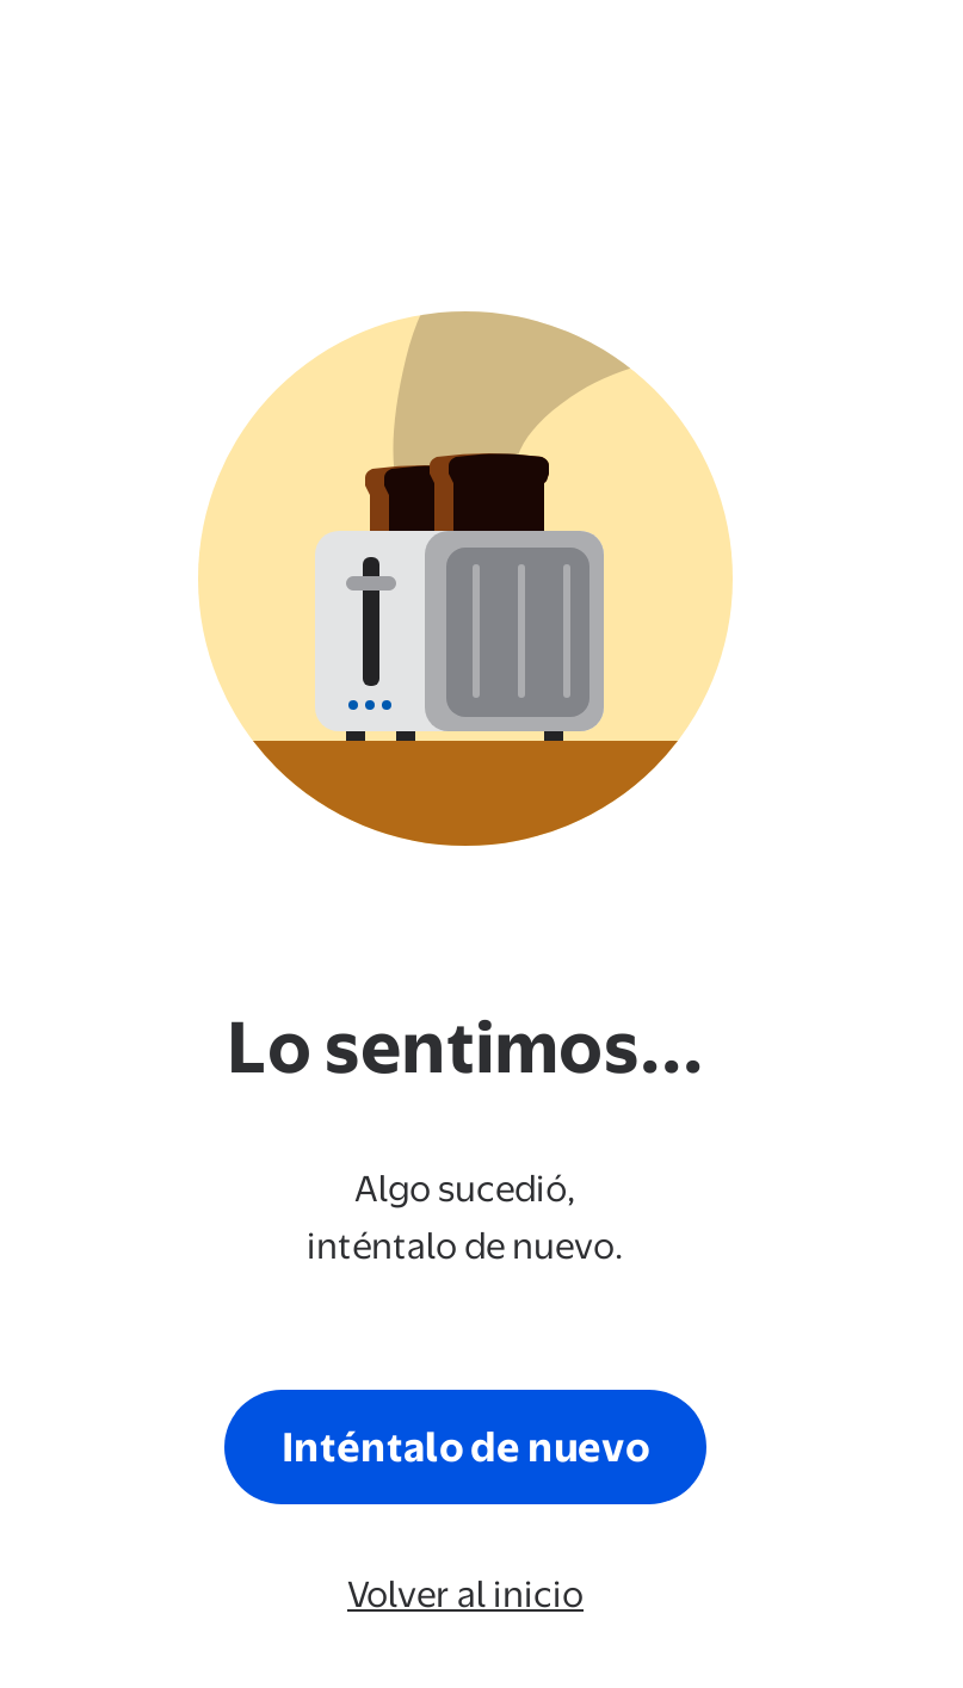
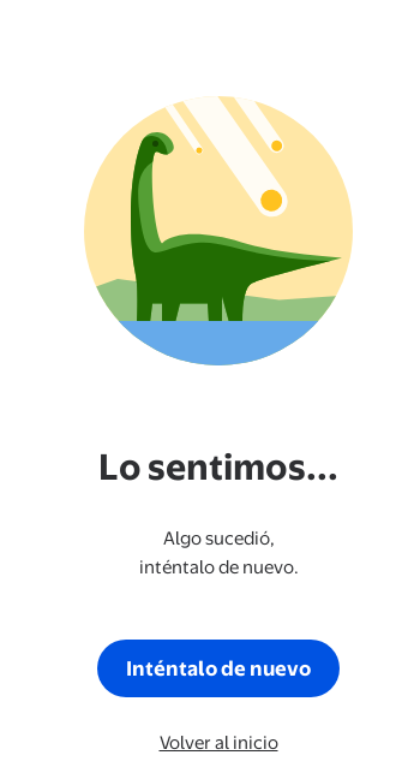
- [image]
+ [image]
